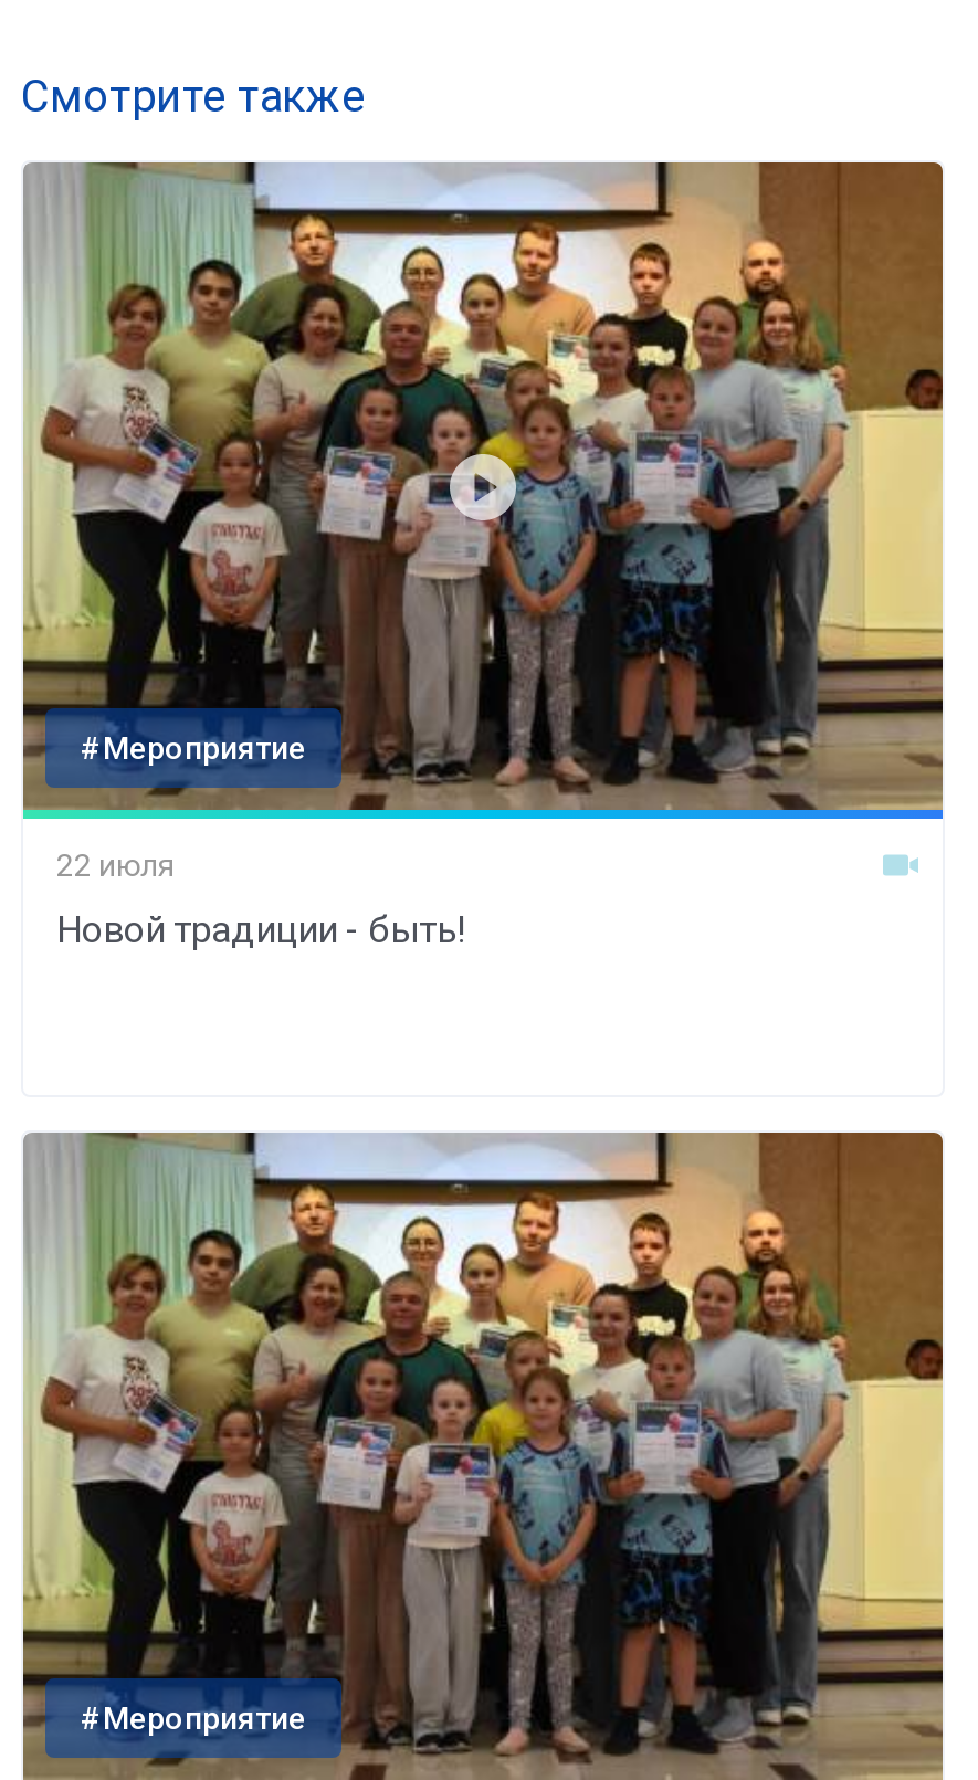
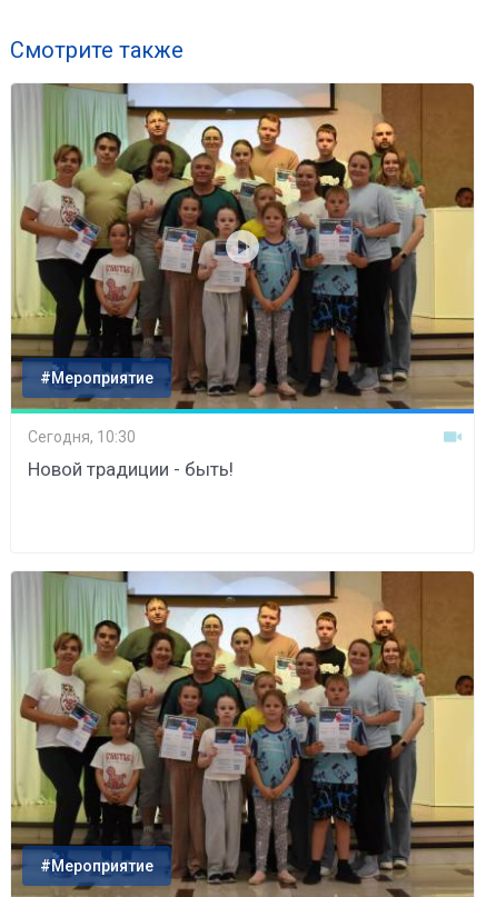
- 22 июля
+ Сегодня, 10:30
